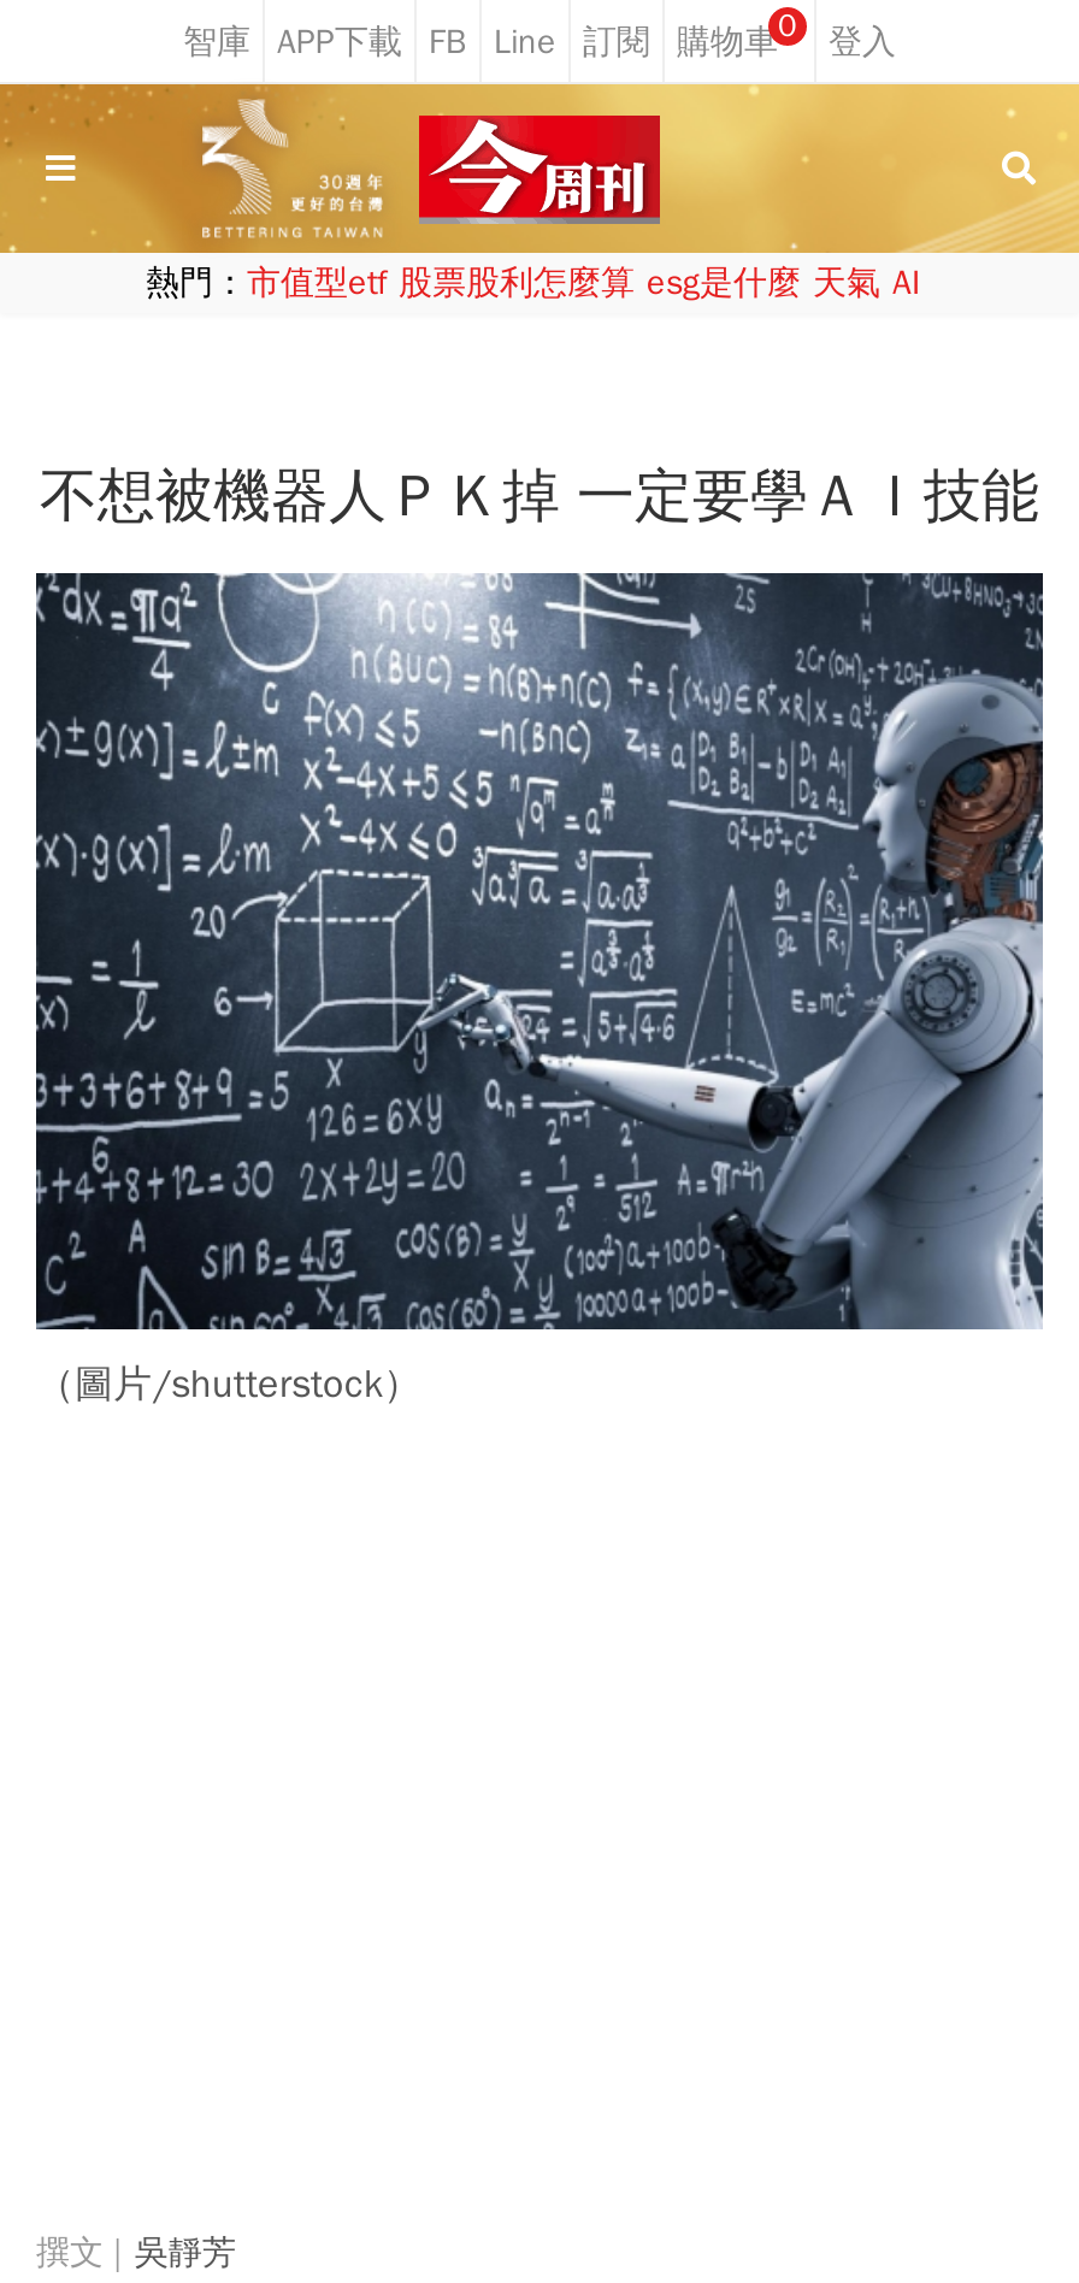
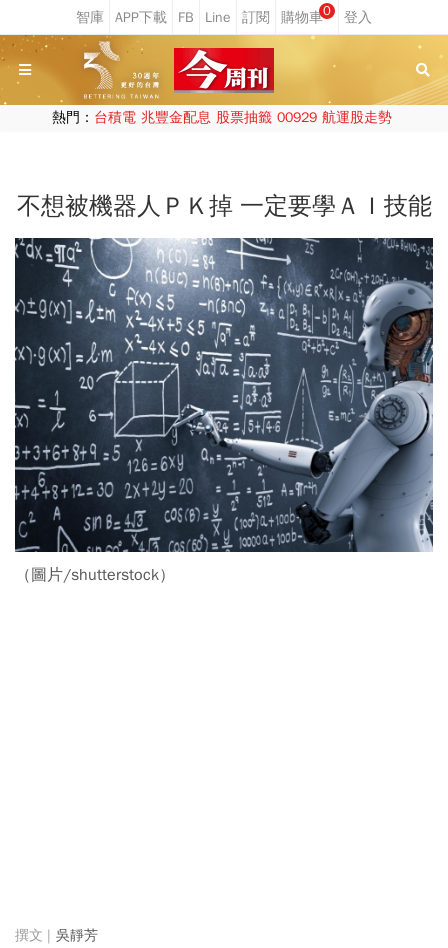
- 熱門：市值型etf 股票股利怎麼算 esg是什麼 天氣 AI
+ 熱門：台積電 兆豐金配息 股票抽籤 00929 航運股走勢
